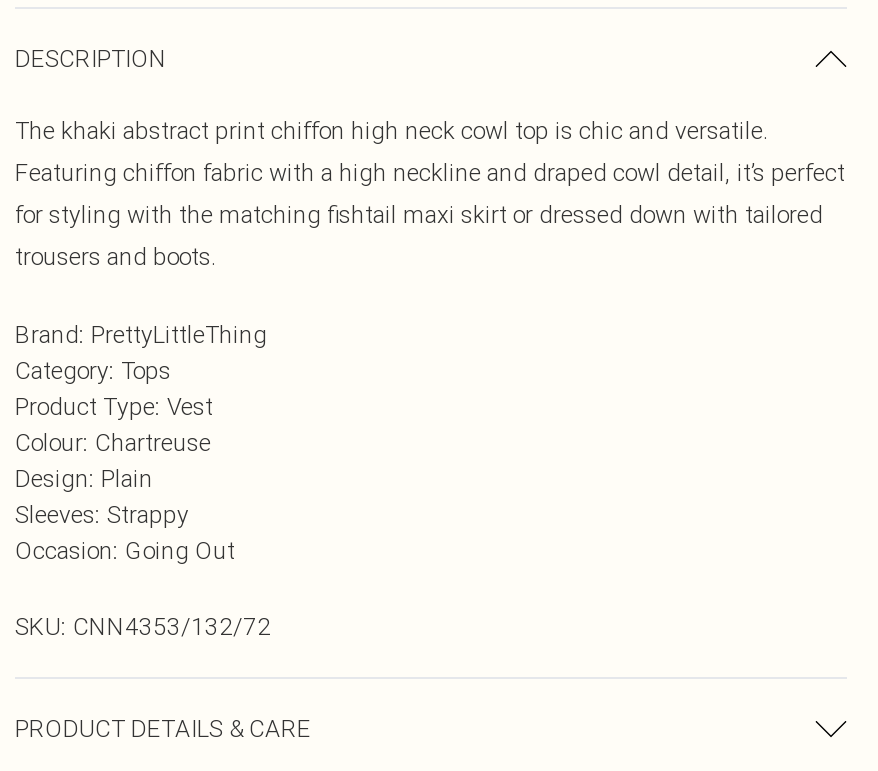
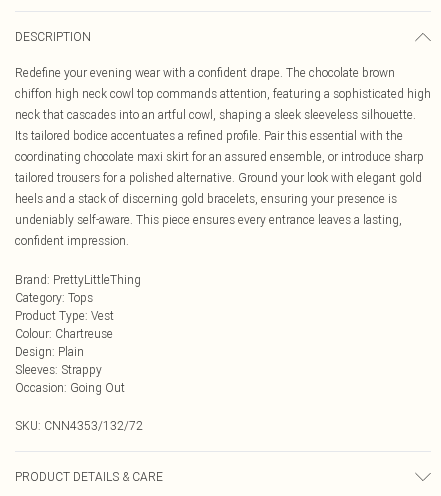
- The khaki abstract print chiffon high neck cowl top is chic and versatile.
- Featuring chiffon fabric with a high neckline and draped cowl detail, it’s perfect
- for styling with the matching fishtail maxi skirt or dressed down with tailored
- trousers and boots.
+ Redefine your evening wear with a confident drape. The chocolate brown
+ chiffon high neck cowl top commands attention, featuring a sophisticated high
+ neck that cascades into an artful cowl, shaping a sleek sleeveless silhouette.
+ Its tailored bodice accentuates a refined profile. Pair this essential with the
+ coordinating chocolate maxi skirt for an assured ensemble, or introduce sharp
+ tailored trousers for a polished alternative. Ground your look with elegant gold
+ heels and a stack of discerning gold bracelets, ensuring your presence is
+ undeniably self-aware. This piece ensures every entrance leaves a lasting,
+ confident impression.
